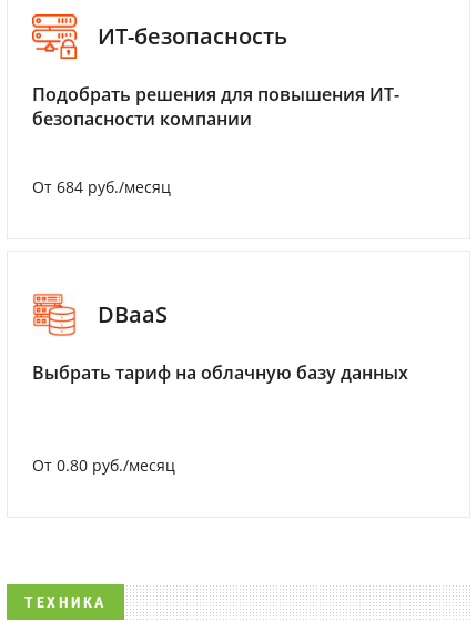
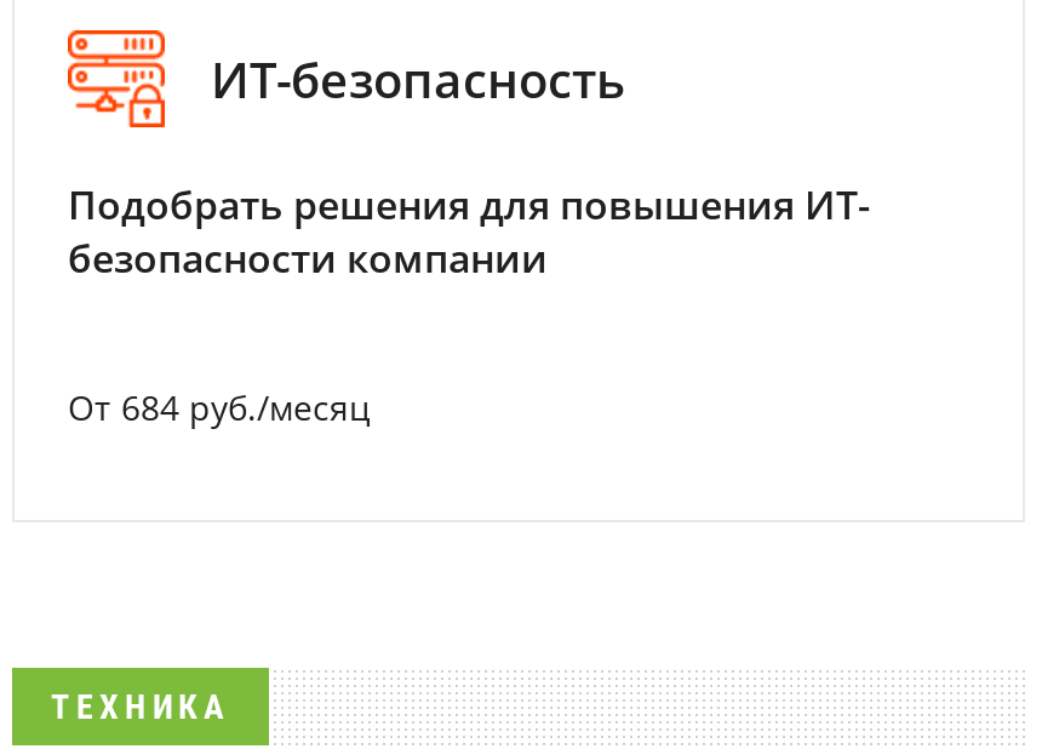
- [image]
+ [image]

- DBaaS
- Выбрать тариф на облачную базу данных

- От 0.80 руб./месяц
